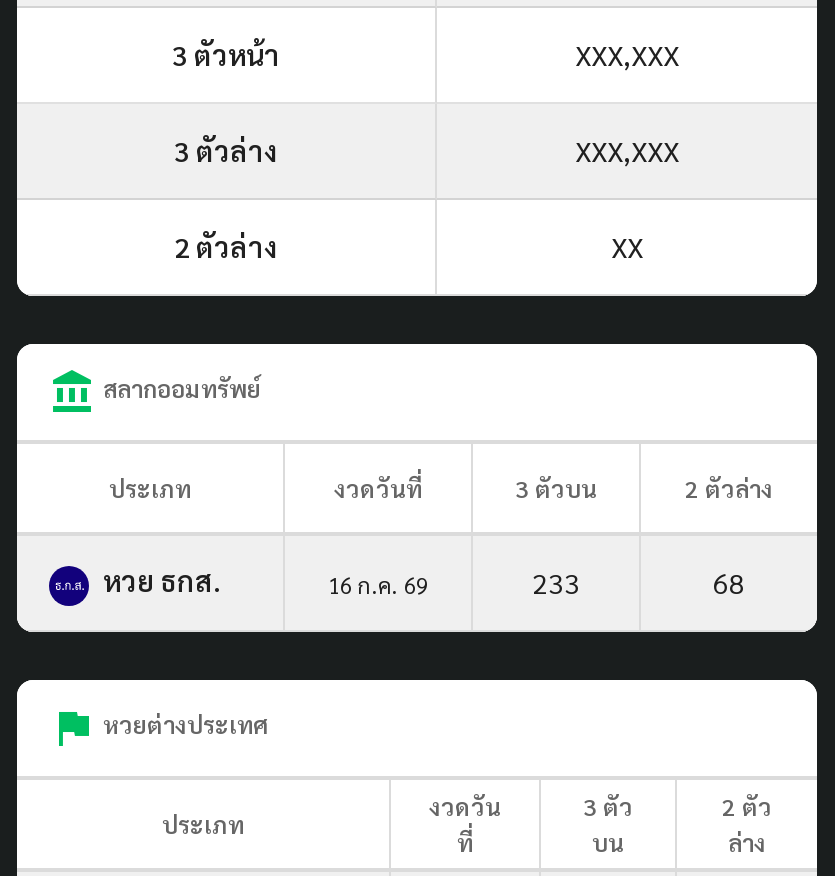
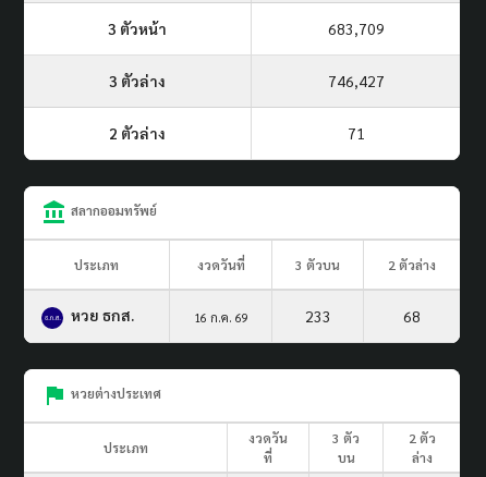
- XXX,XXX
+ 683,709

- XXX,XXX
+ 746,427

- XX
+ 71
